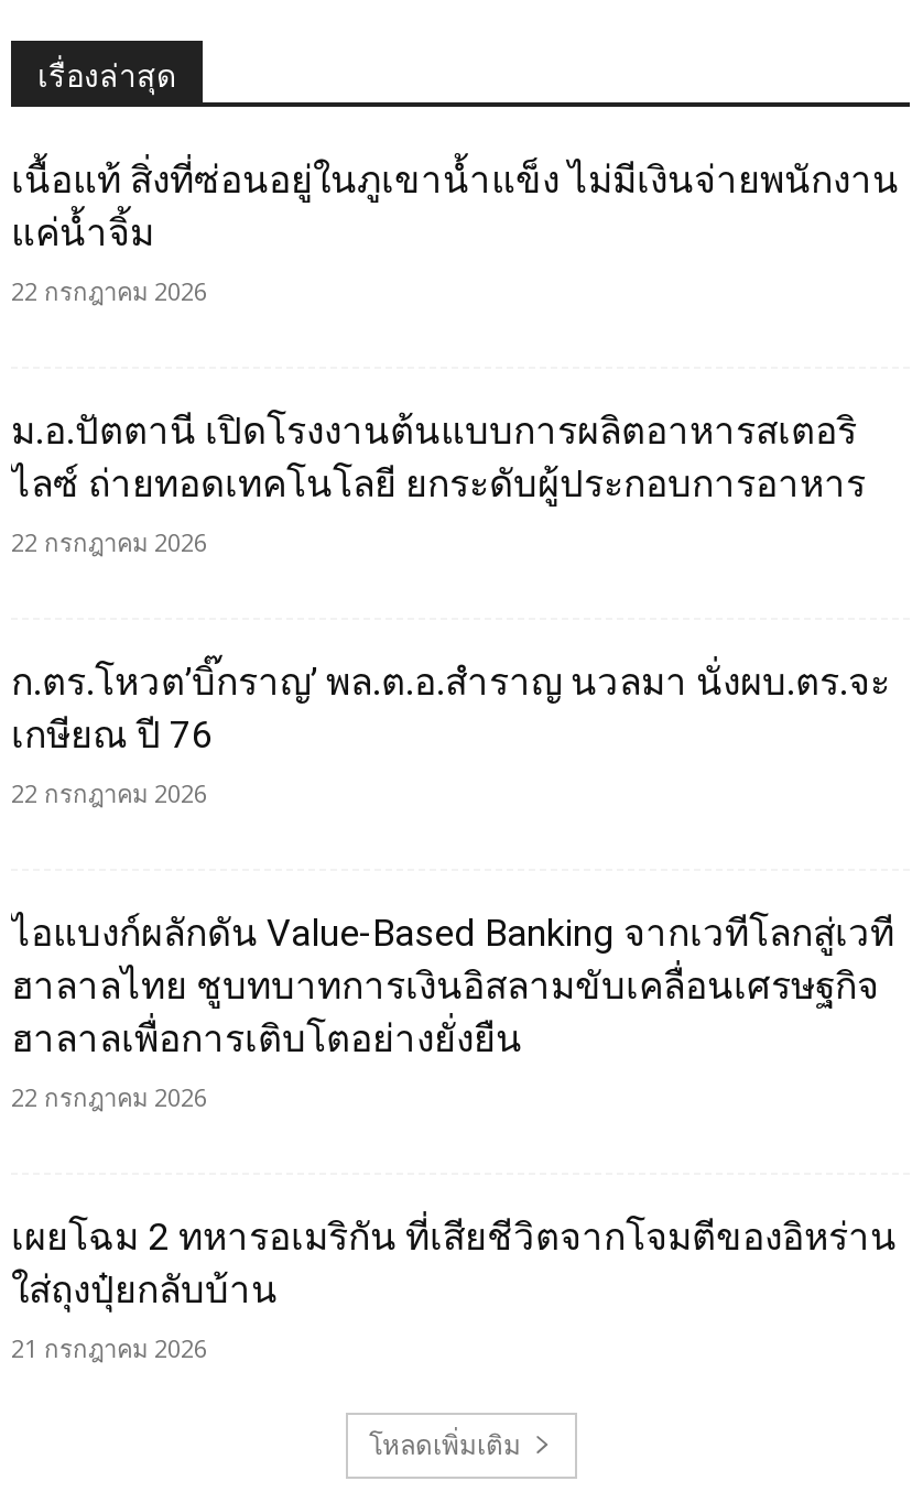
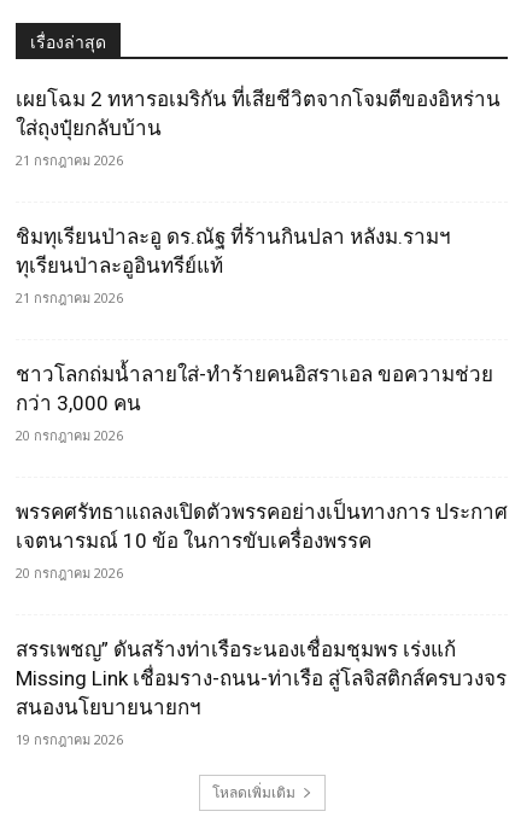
- เนื้อแท้ สิ่งที่ซ่อนอยู่ในภูเขาน้ำแข็ง ไม่มีเงินจ่ายพนักงาน
- แค่น้ำจิ้ม
- 22 กรกฎาคม 2026
- ม.อ.ปัตตานี เปิดโรงงานต้นแบบการผลิตอาหารสเตอริ
- ไลซ์ ถ่ายทอดเทคโนโลยี ยกระดับผู้ประกอบการอาหาร
- 22 กรกฎาคม 2026
- ก.ตร.โหวต’บิ๊กราญ’ พล.ต.อ.สำราญ นวลมา นั่งผบ.ตร.จะ
- เกษียณ ปี 76
- 22 กรกฎาคม 2026
- ไอแบงก์ผลักดัน Value-Based Banking จากเวทีโลกสู่เวที
- ฮาลาลไทย ชูบทบาทการเงินอิสลามขับเคลื่อนเศรษฐกิจ
- ฮาลาลเพื่อการเติบโตอย่างยั่งยืน
- 22 กรกฎาคม 2026

moved up: เผยโฉม 2 ทหารอเมริกัน ที่เสียชีวิตจากโจมตีของอิหร่าน | ใส่ถุงปุ๋ยกลับบ้าน | 21 กรกฎาคม 2026

+ ชิมทุเรียนป่าละอู ดร.ณัฐ ที่ร้านกินปลา หลังม.รามฯ
+ ทุเรียนป่าละอูอินทรีย์แท้
+ 21 กรกฎาคม 2026
+ ชาวโลกถ่มน้ำลายใส่-ทำร้ายคนอิสราเอล ขอความช่วย
+ กว่า 3,000 คน
+ 20 กรกฎาคม 2026
+ พรรคศรัทธาแถลงเปิดตัวพรรคอย่างเป็นทางการ ประกาศ
+ เจตนารมณ์ 10 ข้อ ในการขับเครื่องพรรค
+ 20 กรกฎาคม 2026
+ สรรเพชญ” ดันสร้างท่าเรือระนองเชื่อมชุมพร เร่งแก้
+ Missing Link เชื่อมราง-ถนน-ท่าเรือ สู่โลจิสติกส์ครบวงจร
+ สนองนโยบายนายกฯ
+ 19 กรกฎาคม 2026
